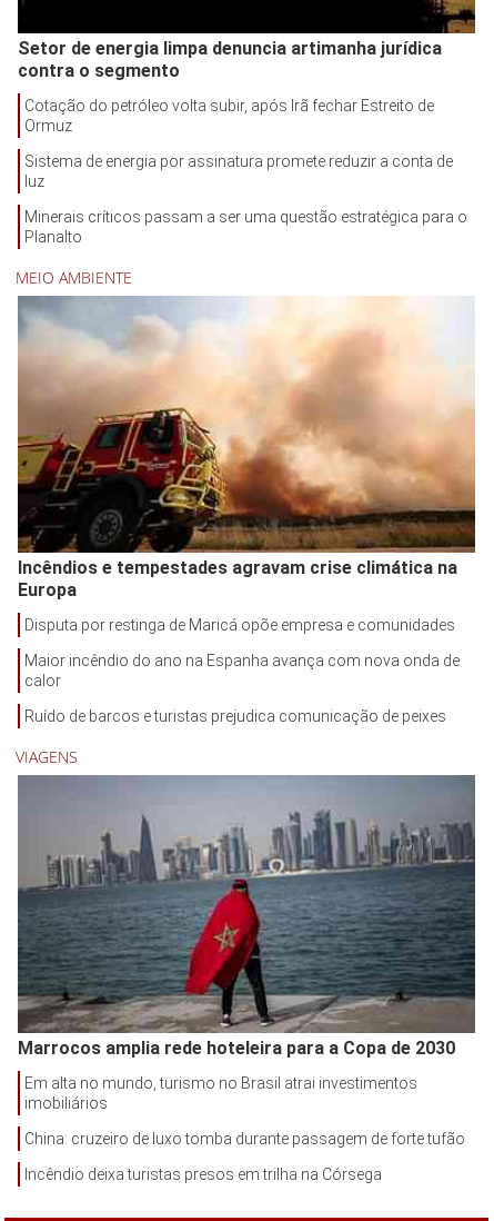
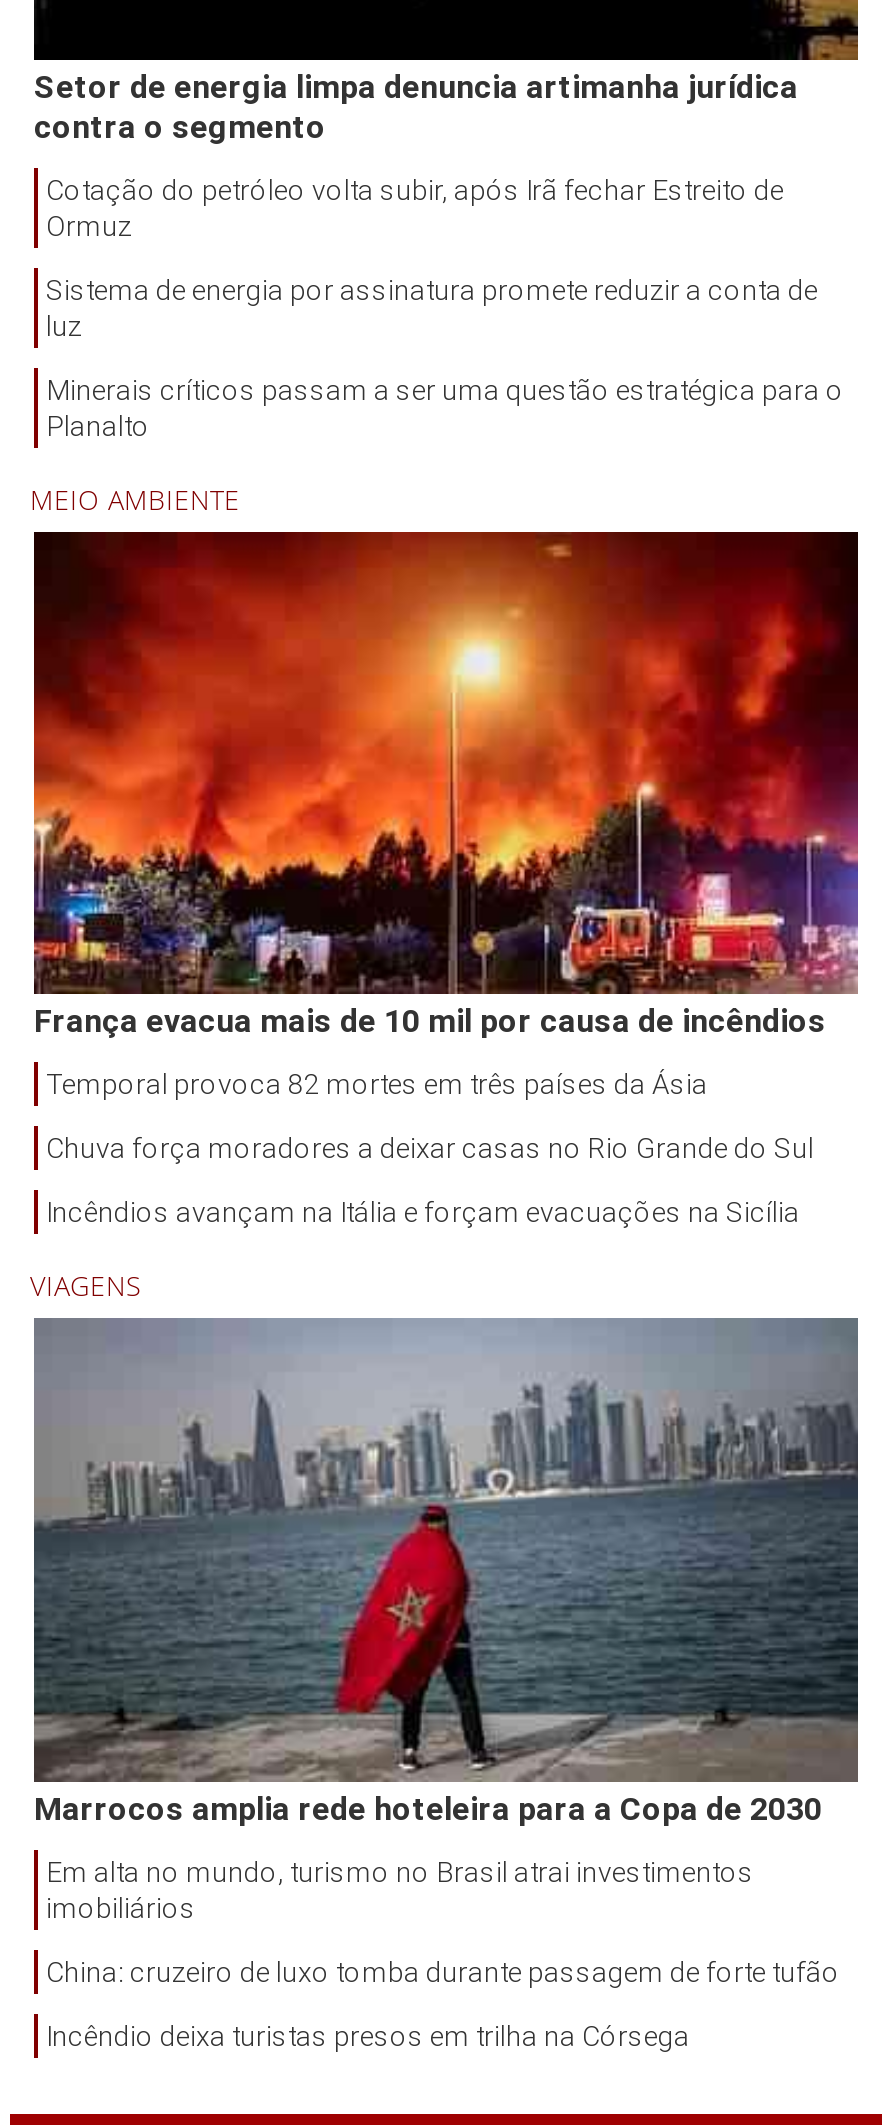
- [image]
- Incêndios e tempestades agravam crise climática na
- Europa
+ [image]
+ França evacua mais de 10 mil por causa de incêndios

- Disputa por restinga de Maricá opõe empresa e comunidades
+ Temporal provoca 82 mortes em três países da Ásia

- Maior incêndio do ano na Espanha avança com nova onda de
- calor
+ Chuva força moradores a deixar casas no Rio Grande do Sul

- Ruído de barcos e turistas prejudica comunicação de peixes
+ Incêndios avançam na Itália e forçam evacuações na Sicília
